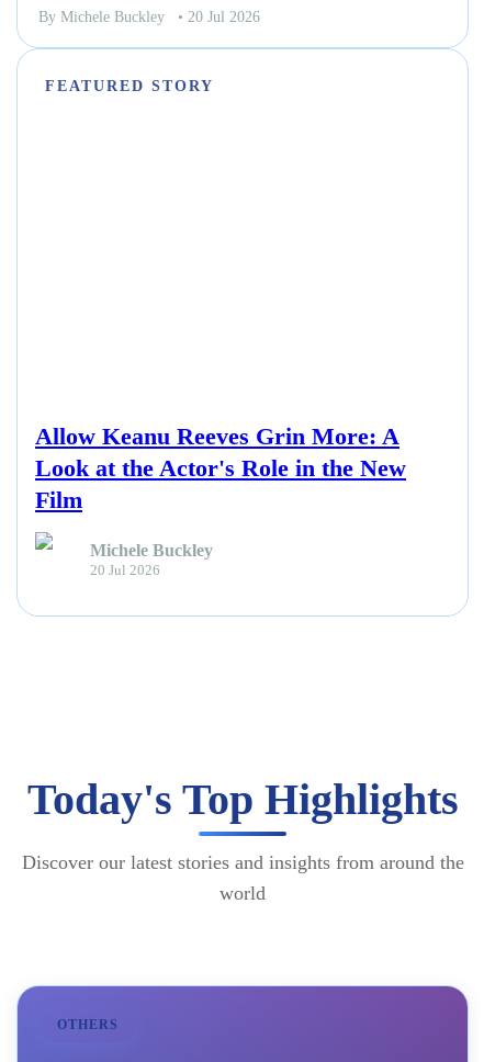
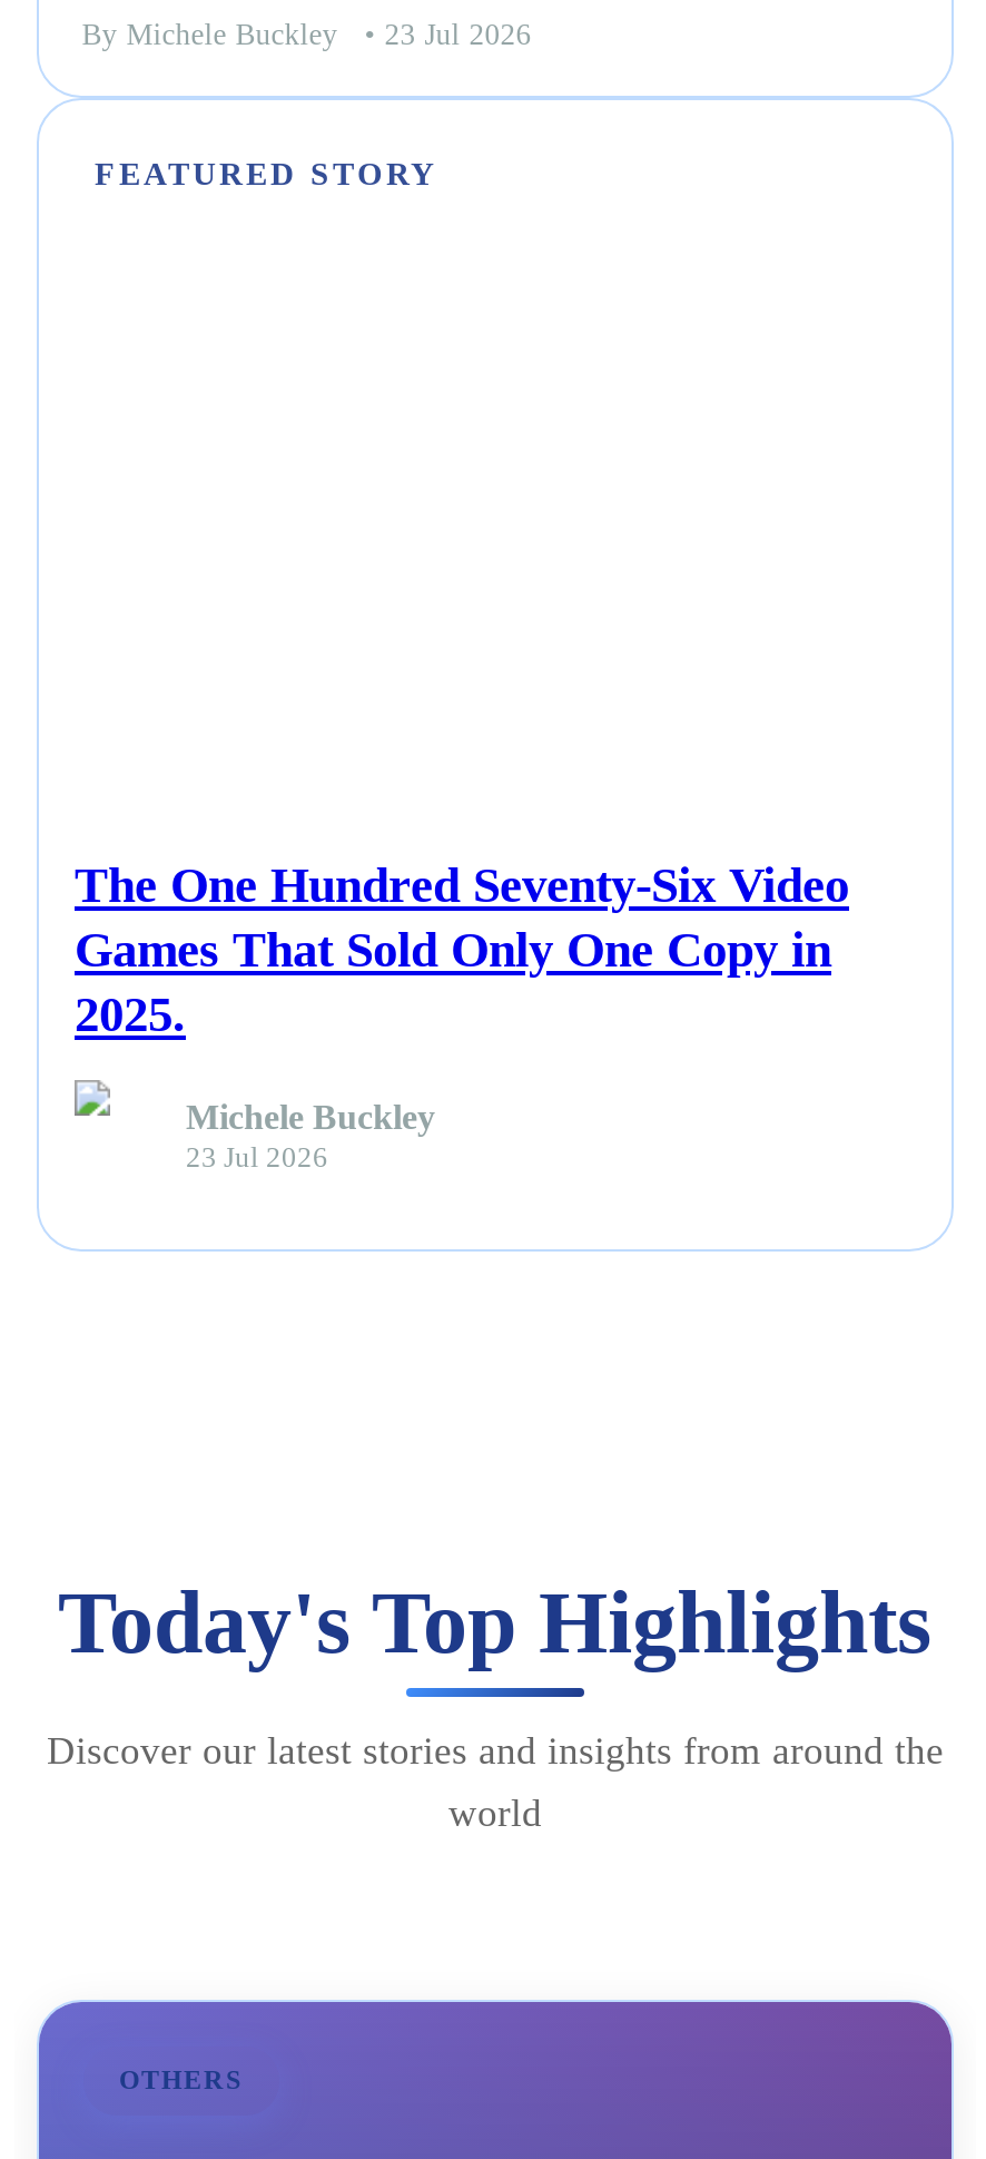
- By Michele Buckley • 20 Jul 2026
+ By Michele Buckley • 23 Jul 2026

- Allow Keanu Reeves Grin More: A
- Look at the Actor's Role in the New
- Film
+ The One Hundred Seventy-Six Video
+ Games That Sold Only One Copy in
+ 2025.

- 20 Jul 2026
+ 23 Jul 2026
